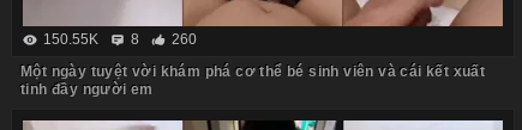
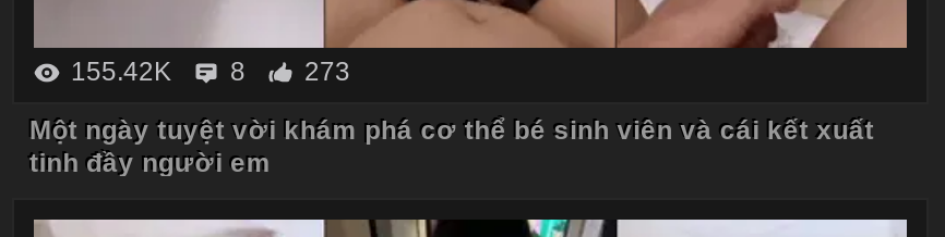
- 150.55K
+ 155.42K

- 260
+ 273
